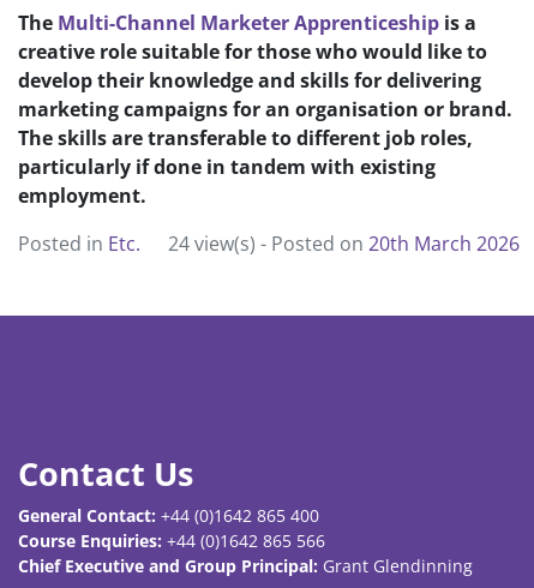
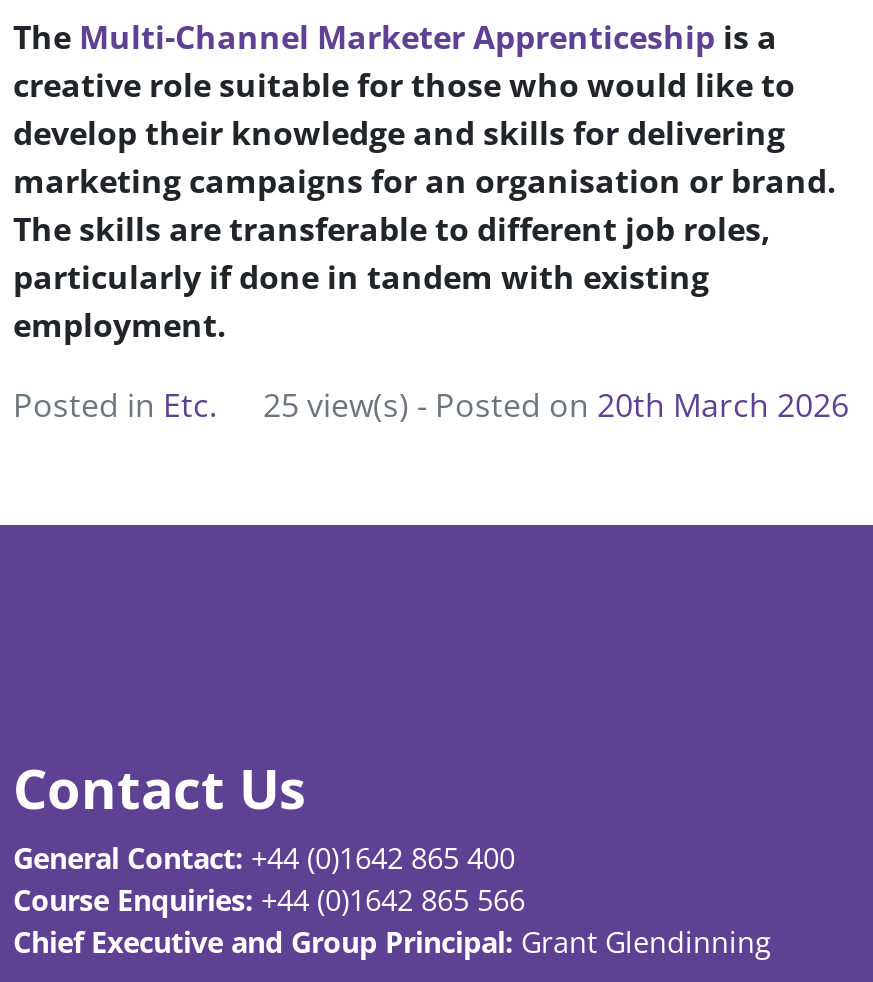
- 24 view(s) - Posted on 20th March 2026
+ 25 view(s) - Posted on 20th March 2026
